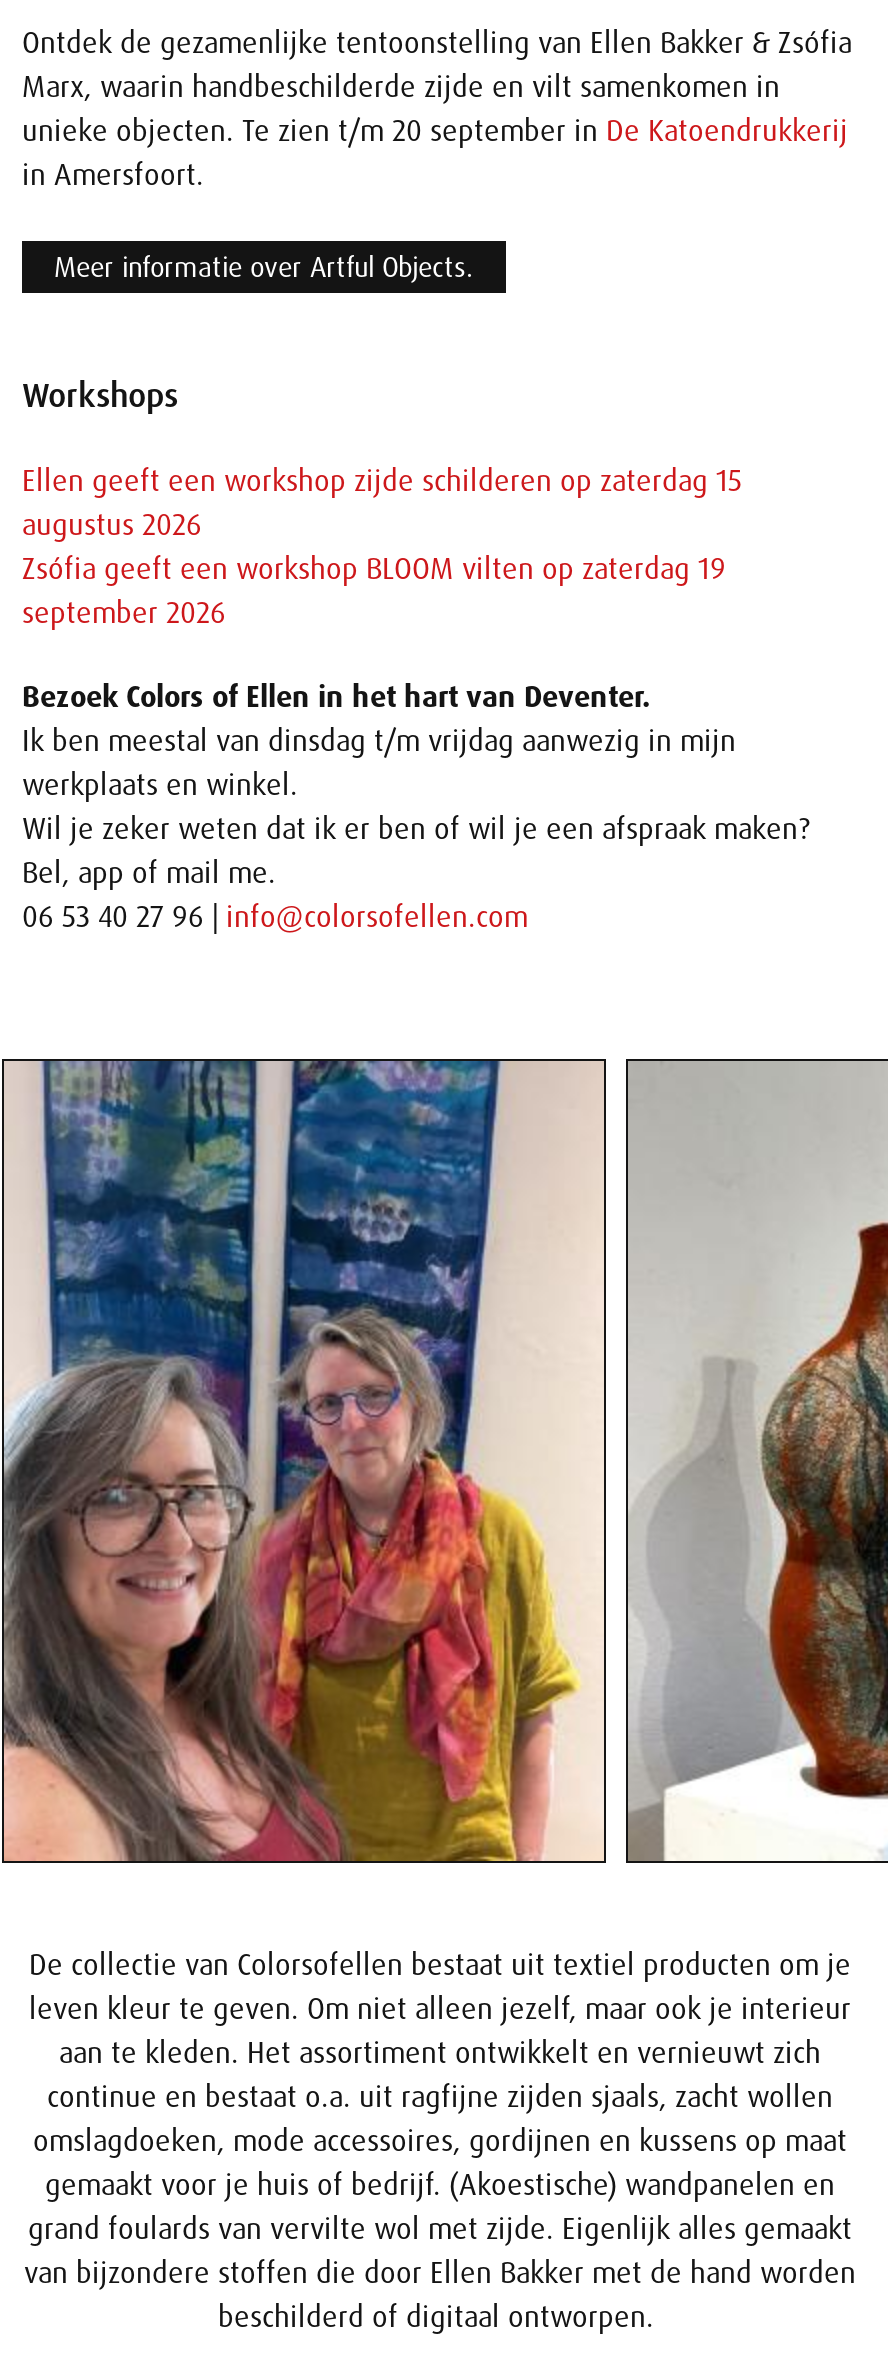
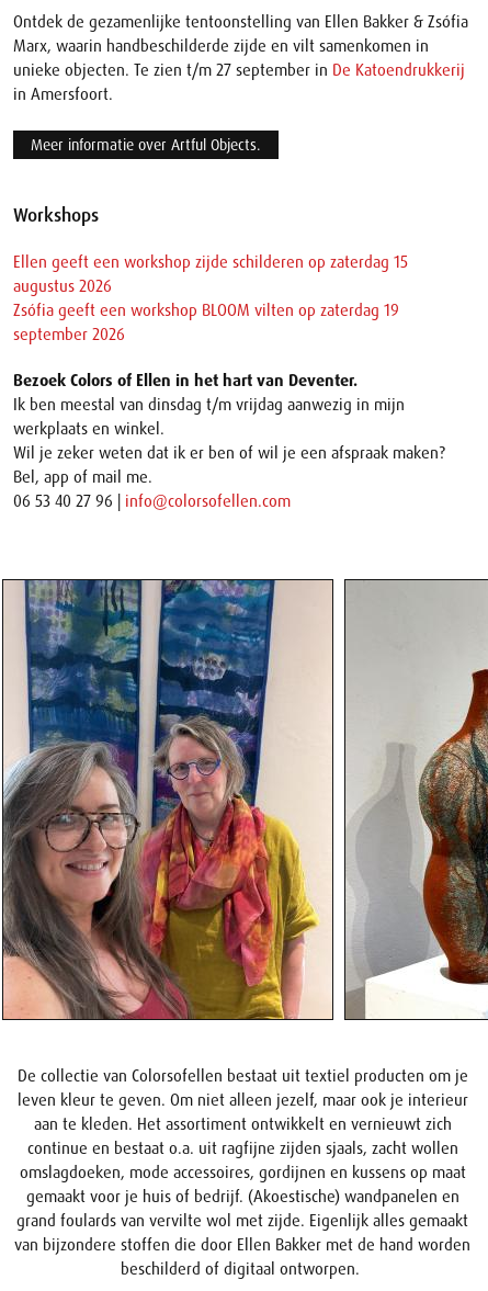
- unieke objecten. Te zien t/m 20 september in De Katoendrukkerij
+ unieke objecten. Te zien t/m 27 september in De Katoendrukkerij
